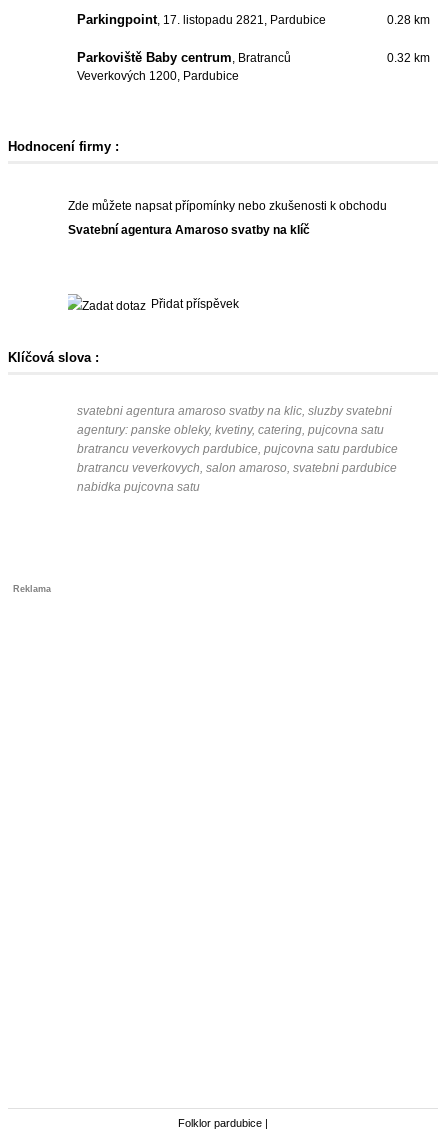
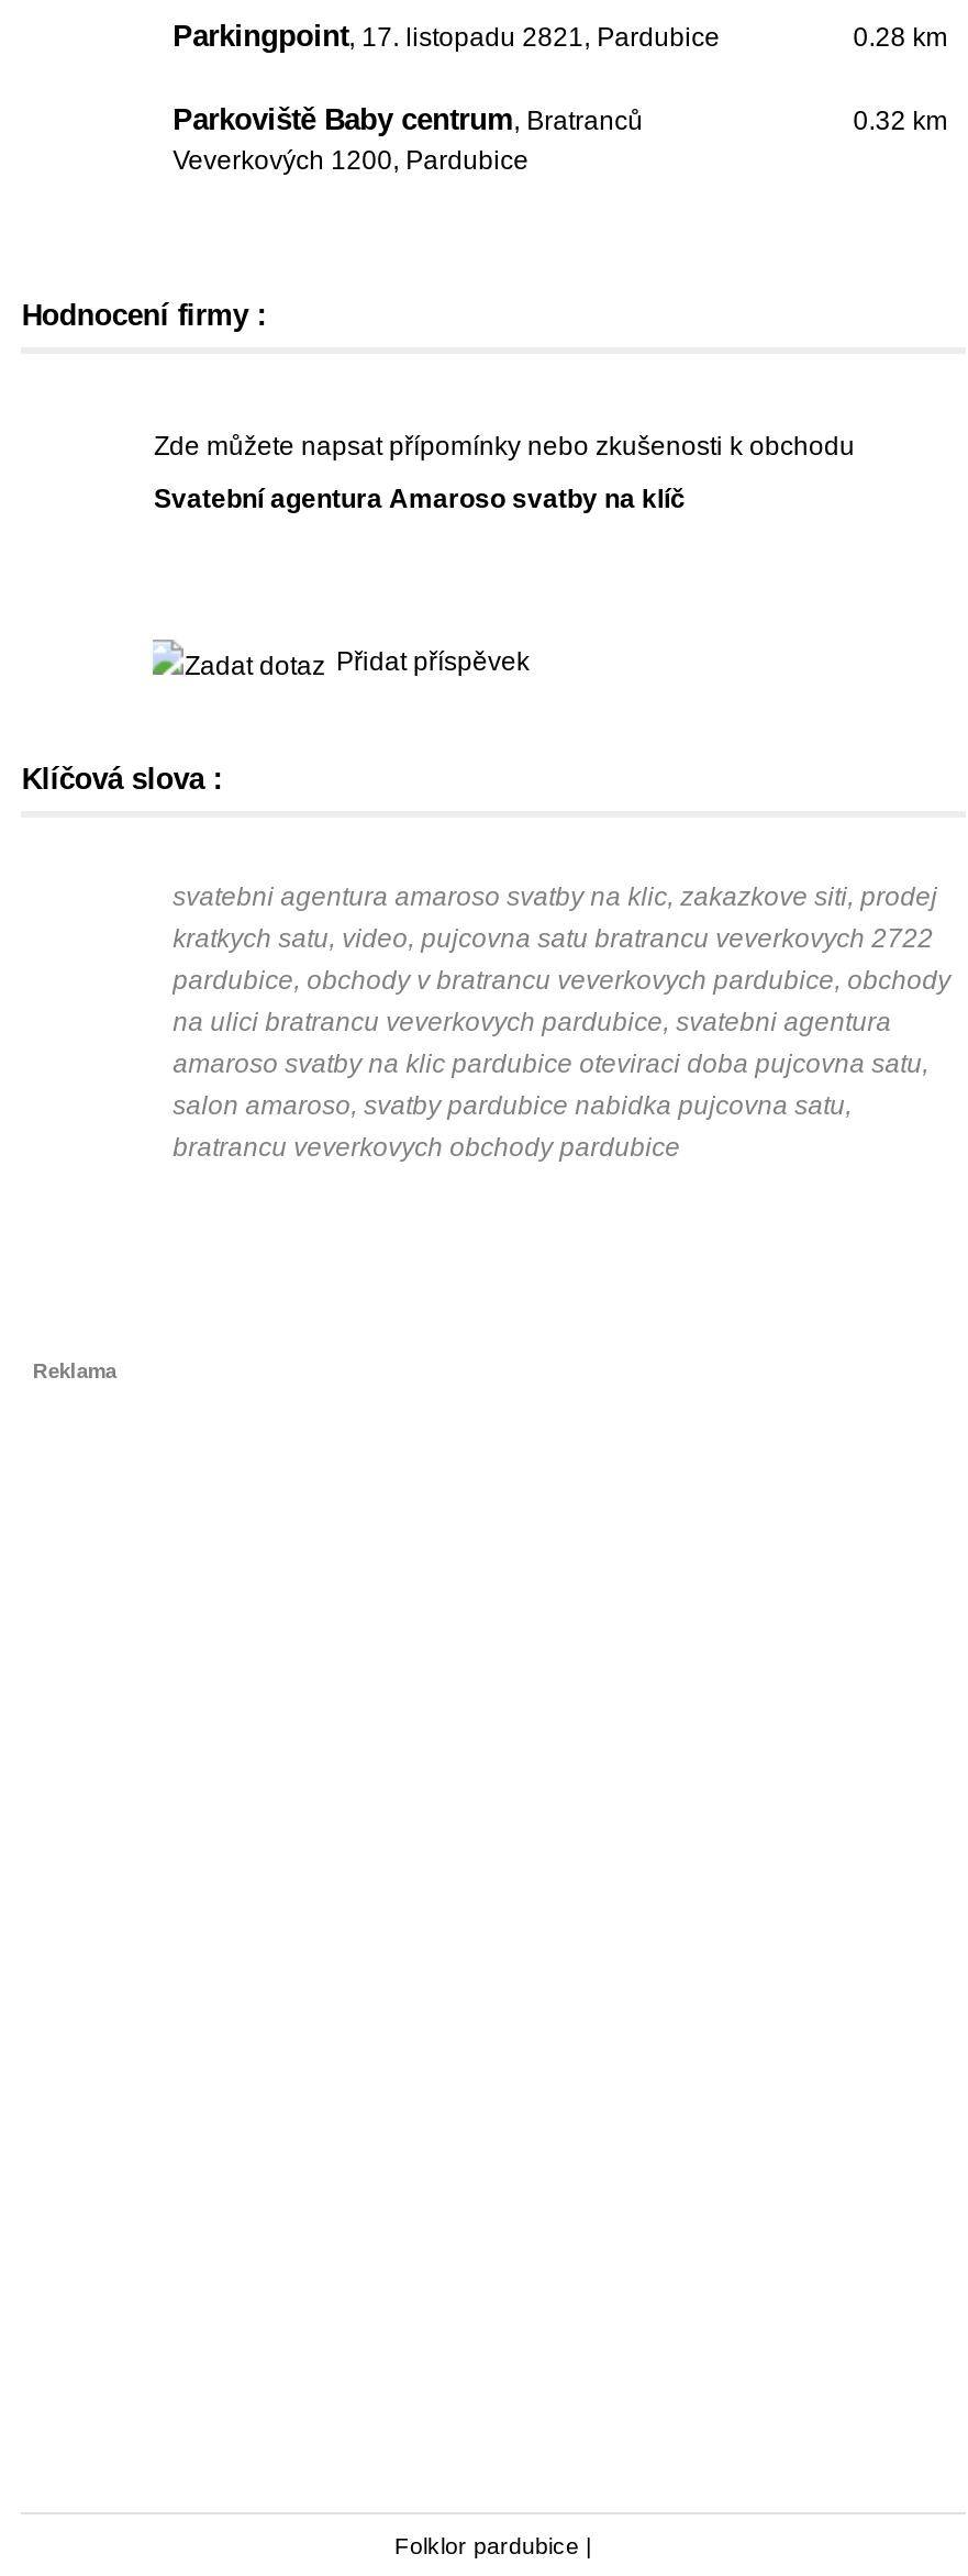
- svatebni agentura amaroso svatby na klic, sluzby svatebni
- agentury: panske obleky, kvetiny, catering, pujcovna satu
- bratrancu veverkovych pardubice, pujcovna satu pardubice
- bratrancu veverkovych, salon amaroso, svatebni pardubice
- nabidka pujcovna satu
+ svatebni agentura amaroso svatby na klic, zakazkove siti, prodej
+ kratkych satu, video, pujcovna satu bratrancu veverkovych 2722
+ pardubice, obchody v bratrancu veverkovych pardubice, obchody
+ na ulici bratrancu veverkovych pardubice, svatebni agentura
+ amaroso svatby na klic pardubice oteviraci doba pujcovna satu,
+ salon amaroso, svatby pardubice nabidka pujcovna satu,
+ bratrancu veverkovych obchody pardubice
